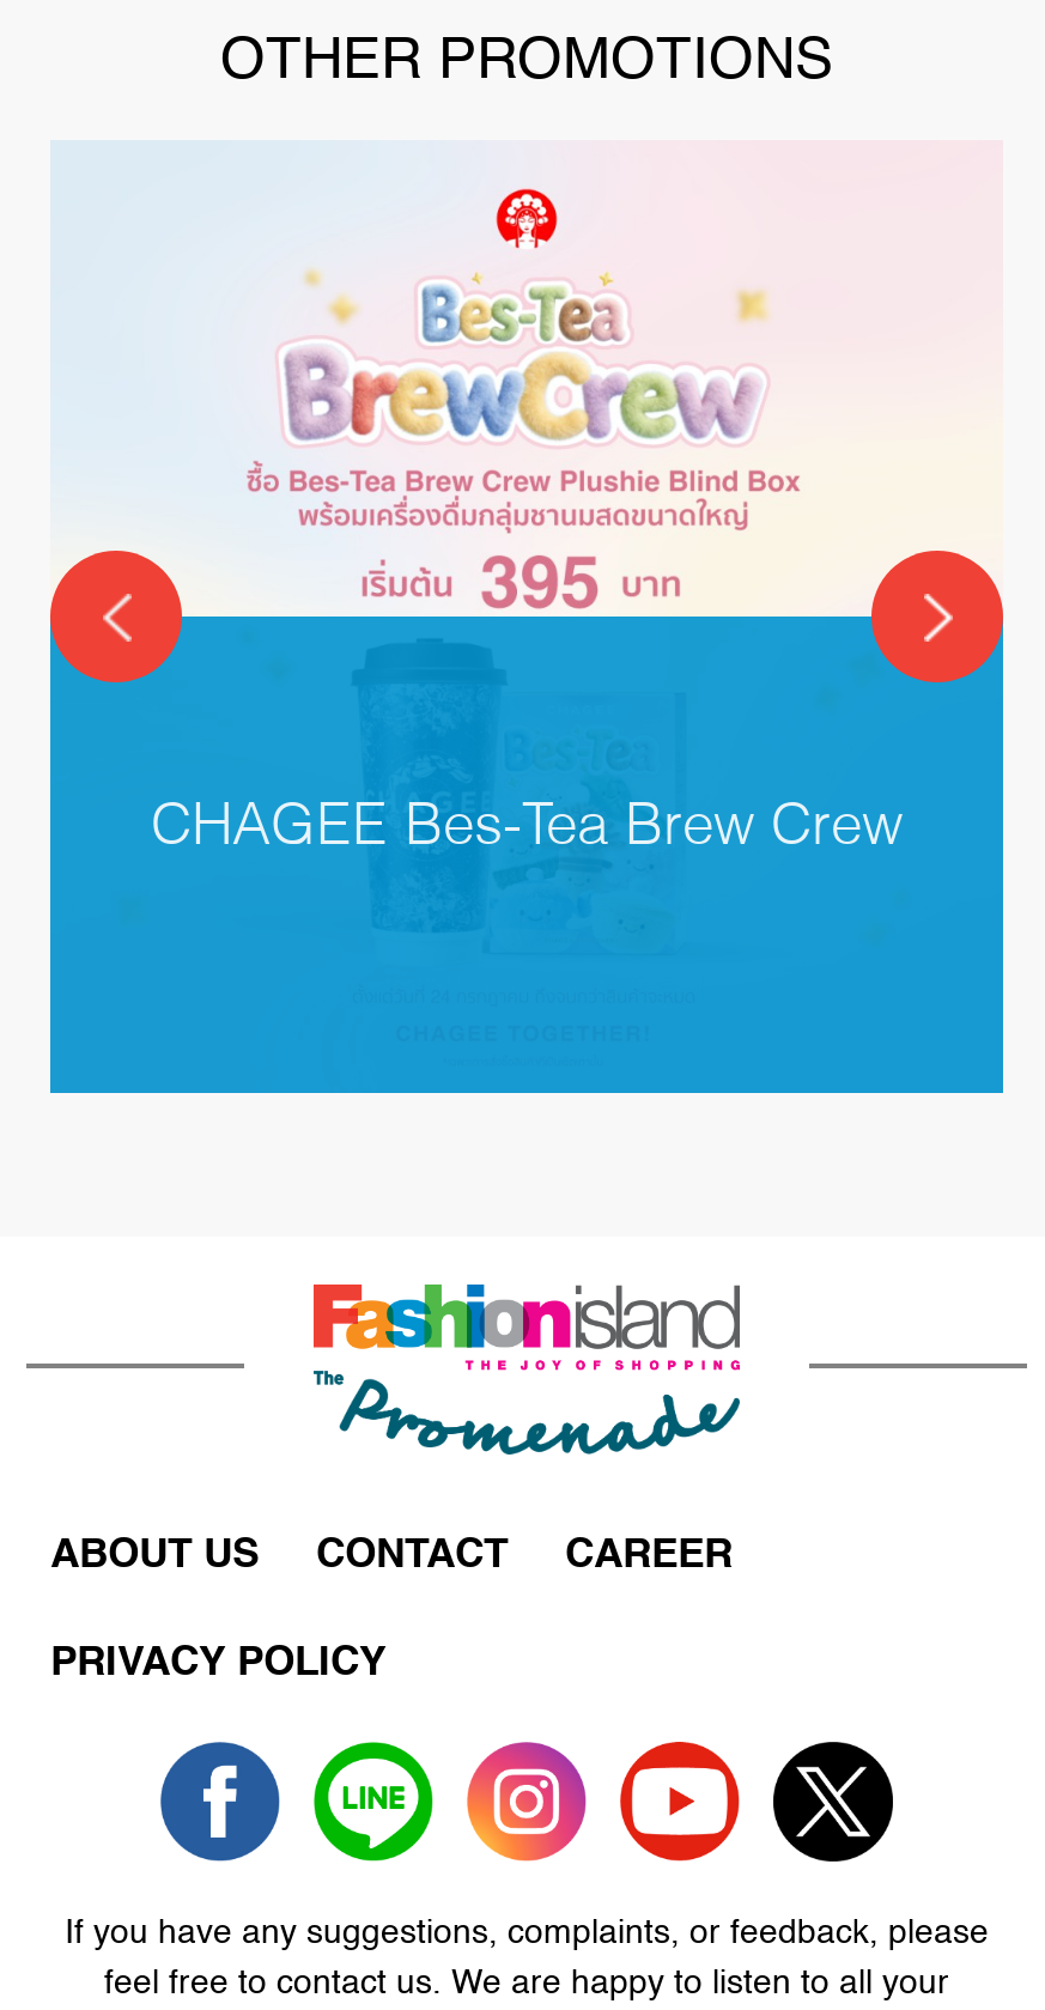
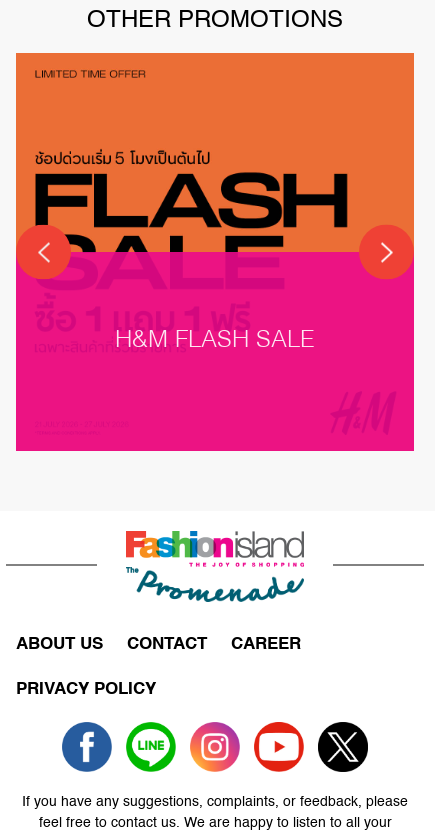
- [image]
- CHAGEE Bes-Tea Brew Crew
+ [image]
+ H&M FLASH SALE
